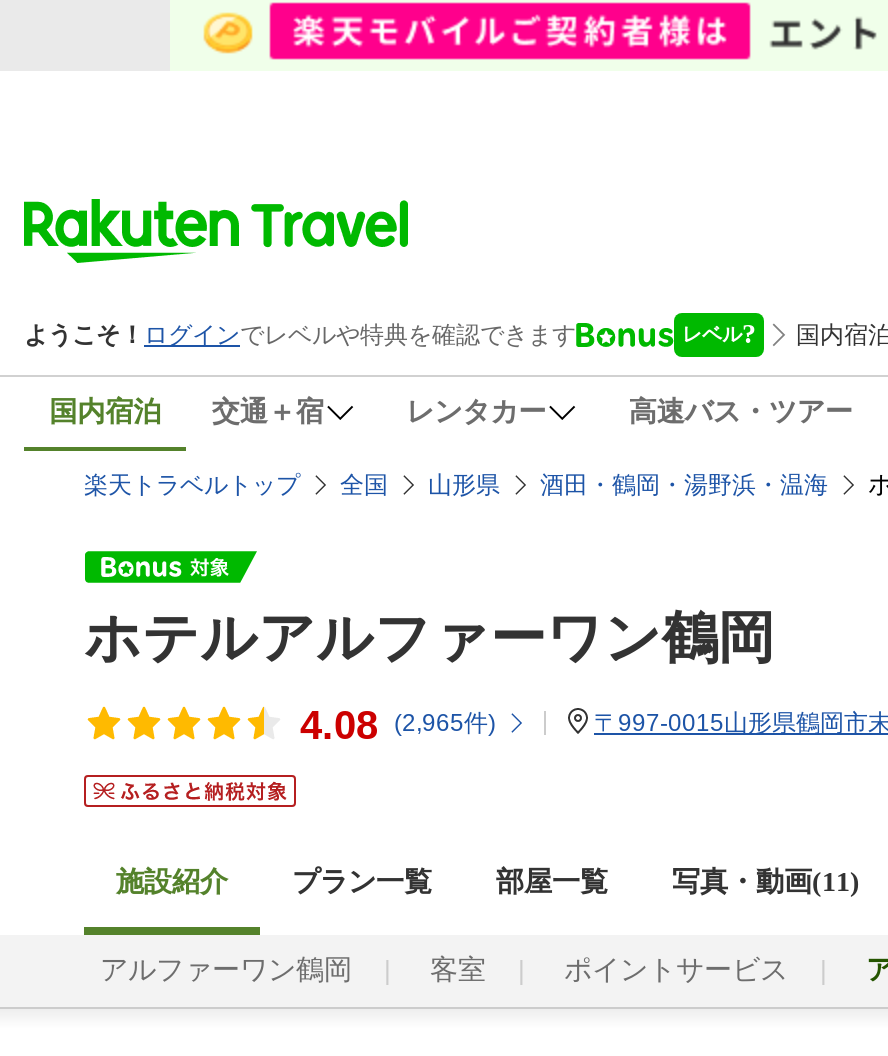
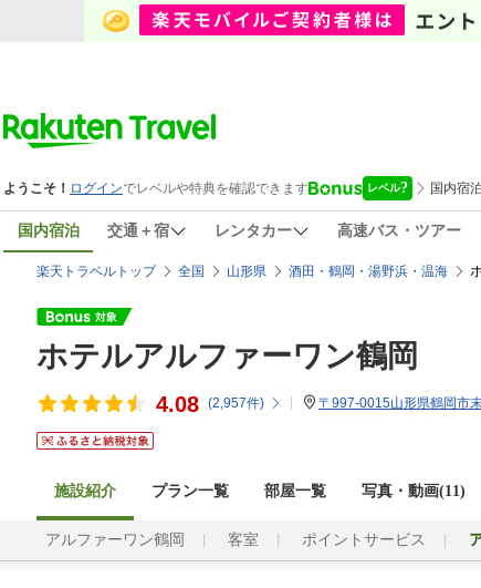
- 4.08 (2,965件)
+ 4.08 (2,957件)
